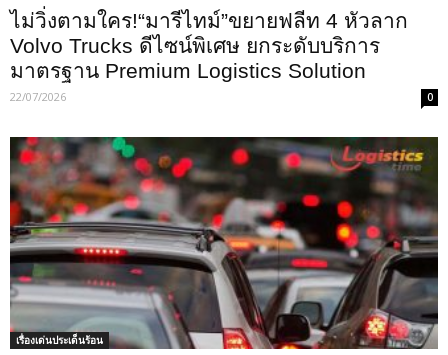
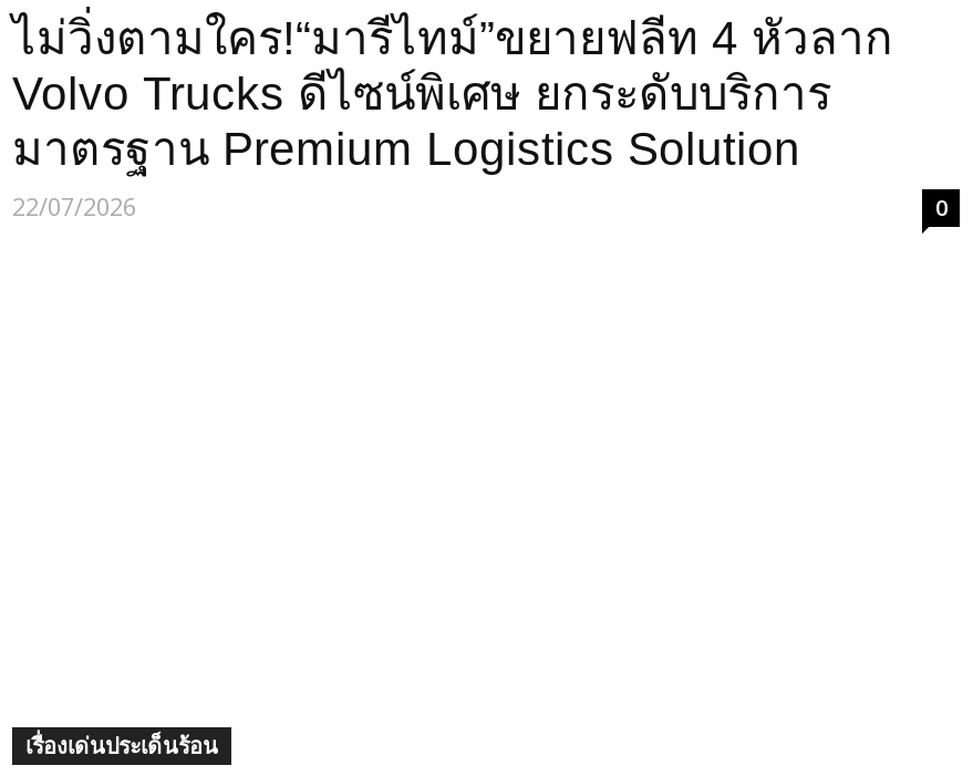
- [image]
